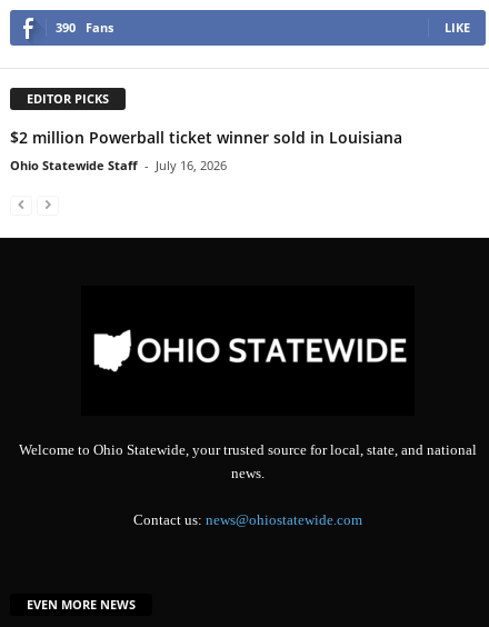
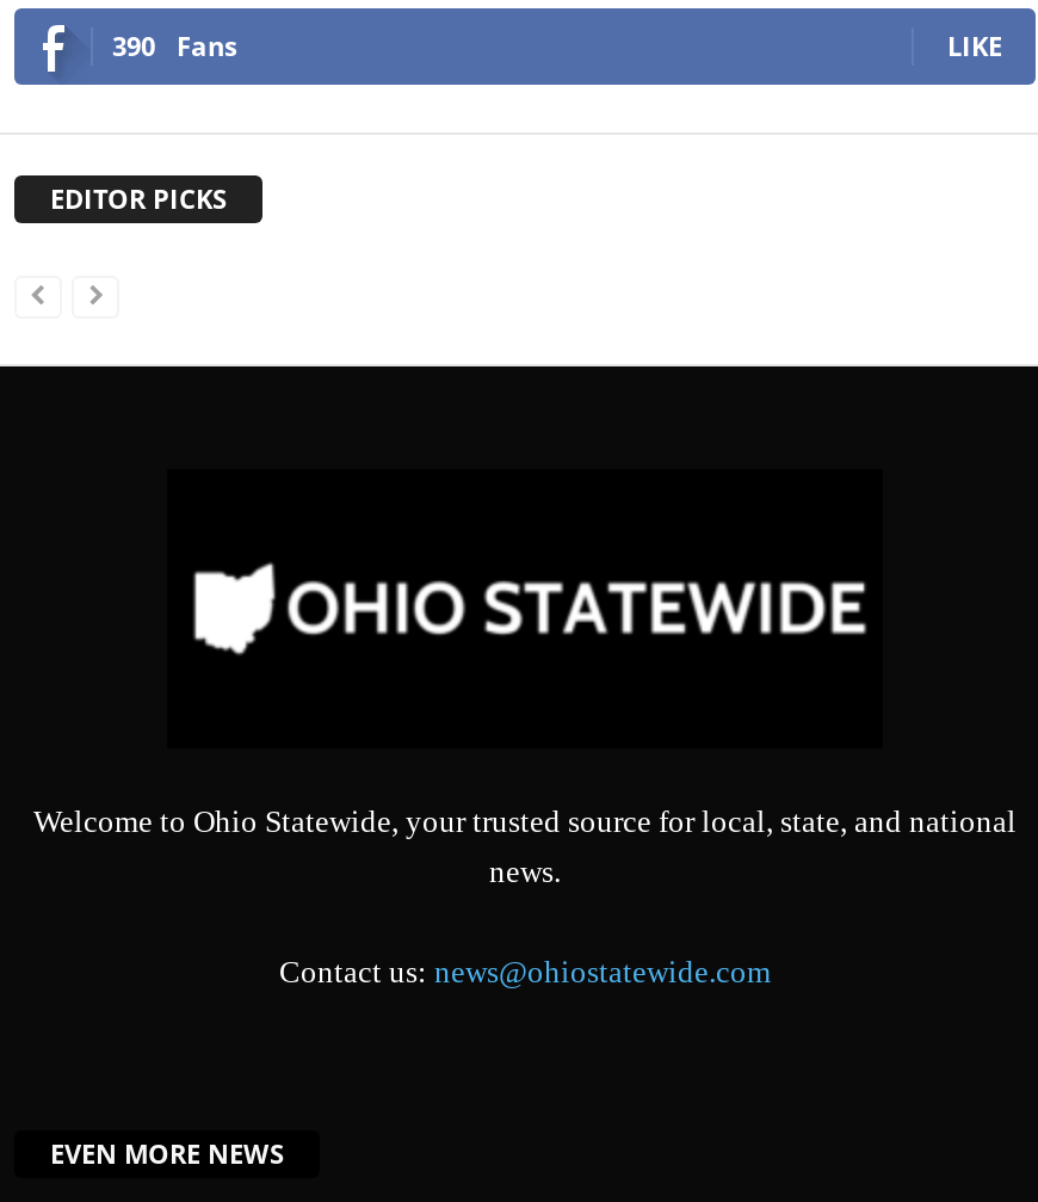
- $2 million Powerball ticket winner sold in Louisiana
- Ohio Statewide Staff - July 16, 2026
